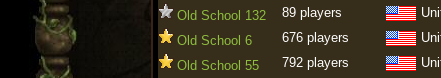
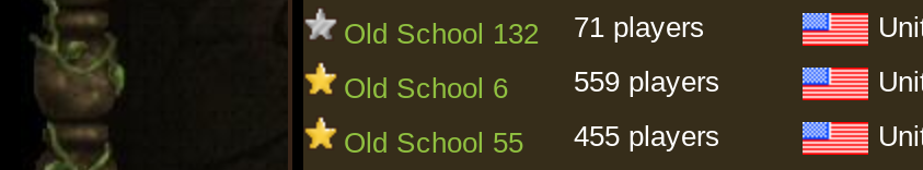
- Old School 132 89 players
+ Old School 132 71 players

- Old School 6 676 players
+ Old School 6 559 players

- Old School 55 792 players
+ Old School 55 455 players
